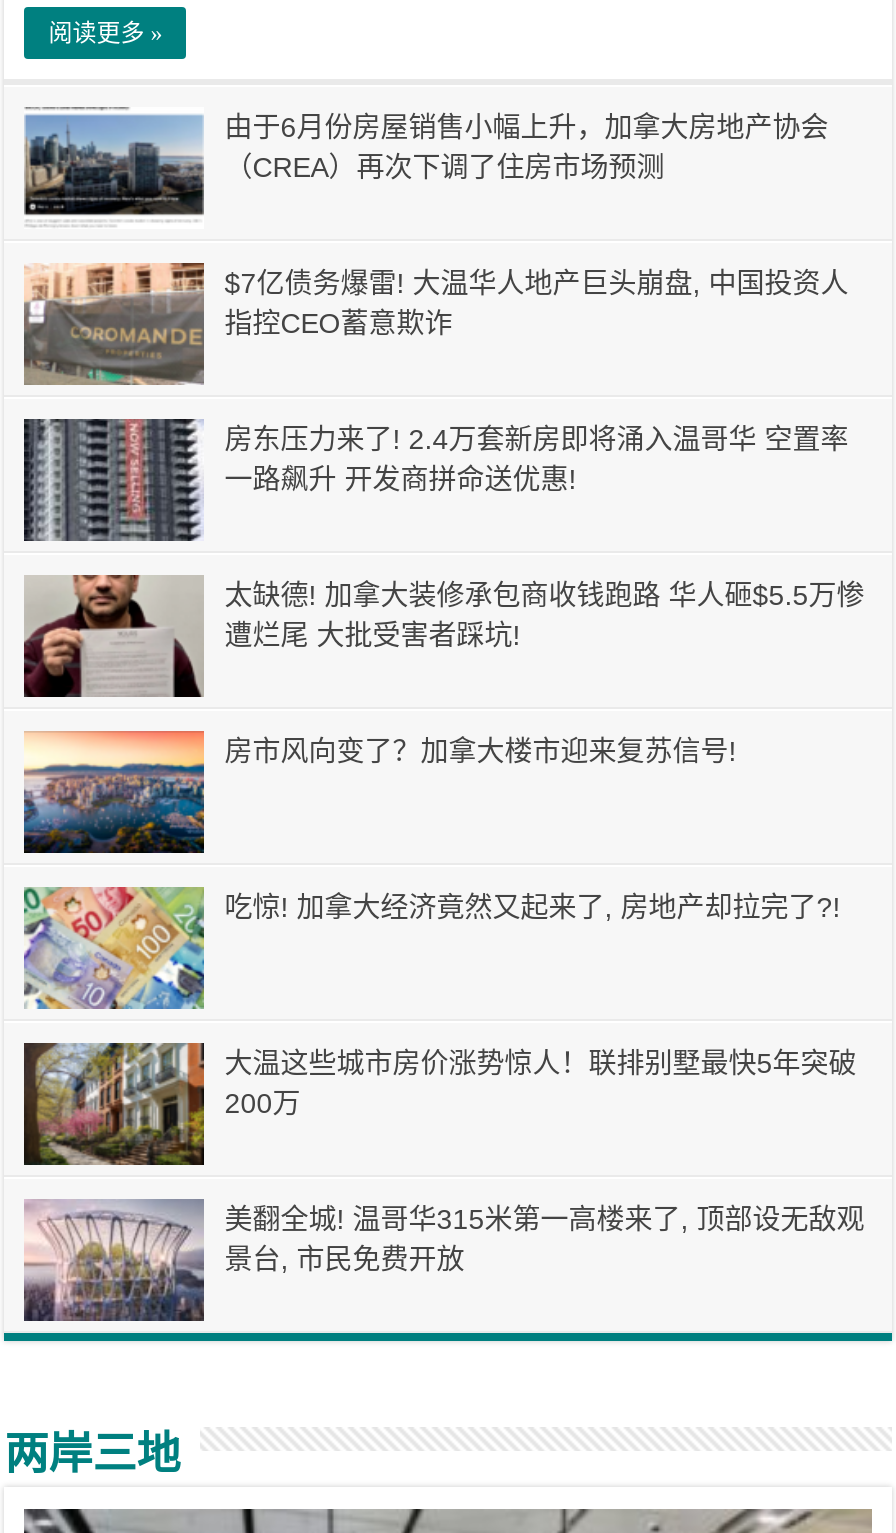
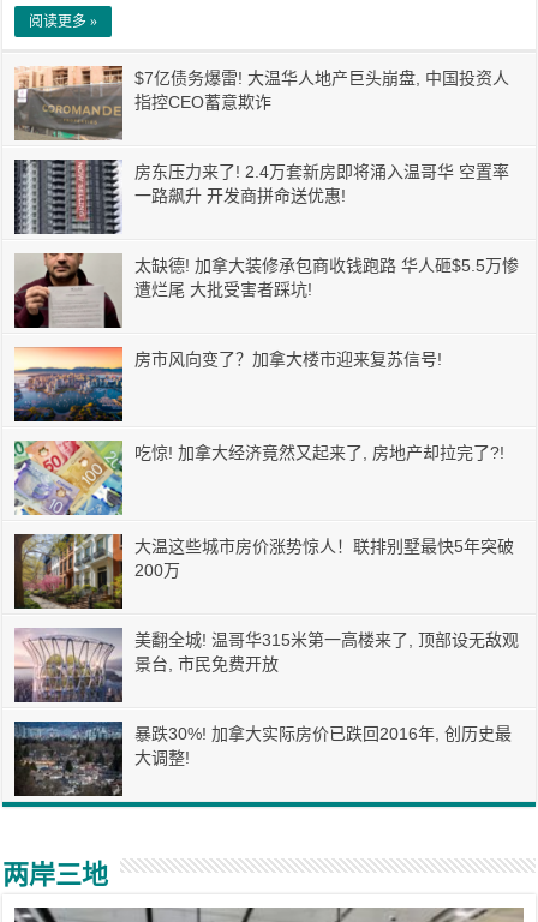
- [image]
- 由于6月份房屋销售小幅上升，加拿大房地产协会
- （CREA）再次下调了住房市场预测

moved up: [image] | $7亿债务爆雷! 大温华人地产巨头崩盘, 中国投资人 | 指控CEO蓄意欺诈 | ... | 美翻全城! 温哥华315米第一高楼来了, 顶部设无敌观 | 景台, 市民免费开放

+ [image]
+ 暴跌30%! 加拿大实际房价已跌回2016年, 创历史最
+ 大调整!
